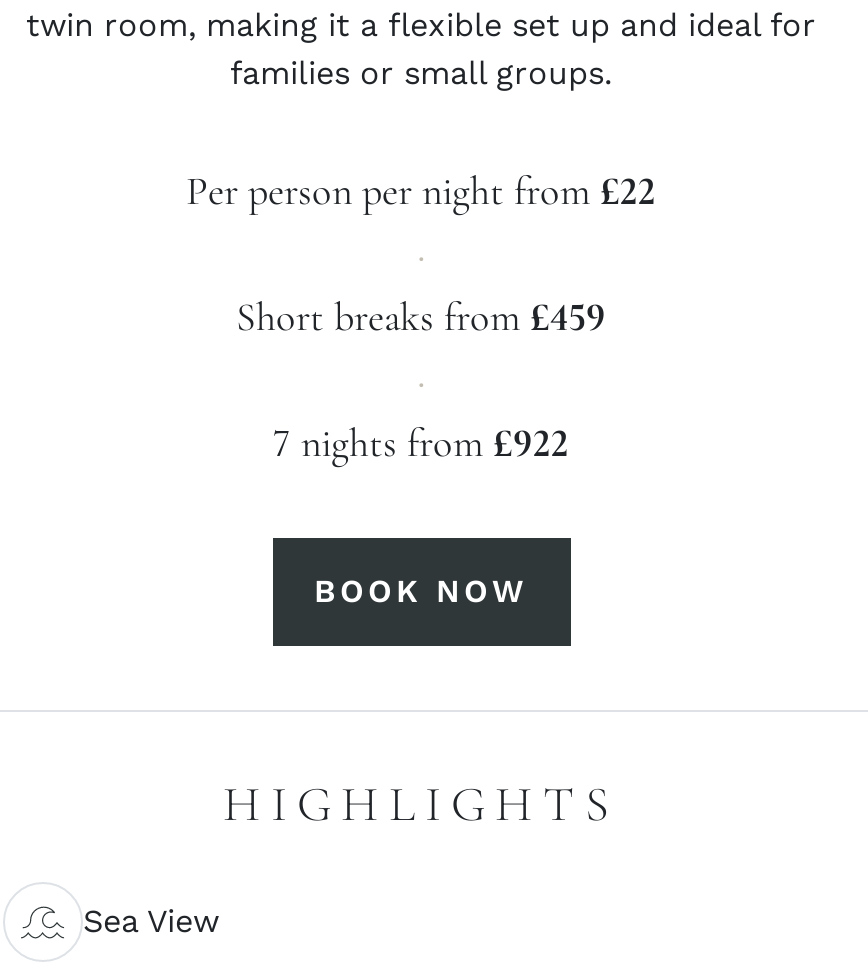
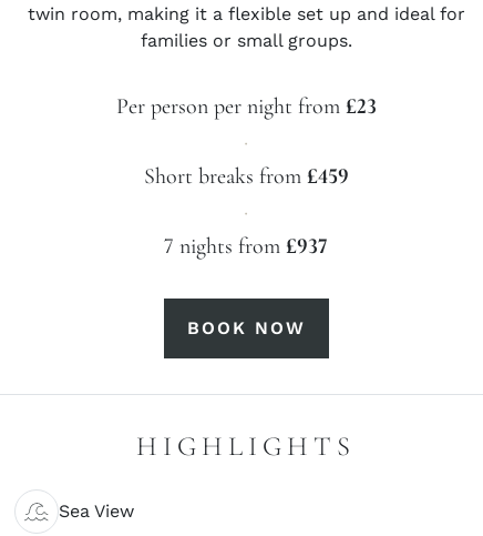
- Per person per night from £22
+ Per person per night from £23

- 7 nights from £922
+ 7 nights from £937
